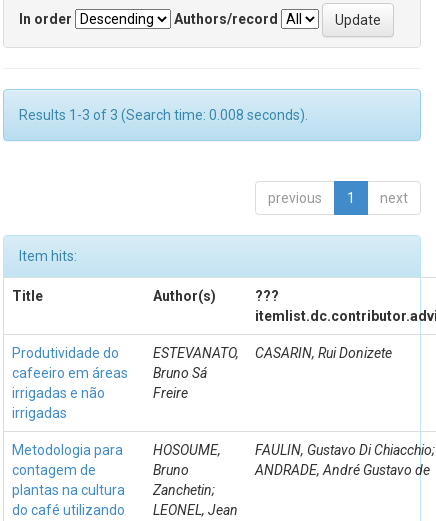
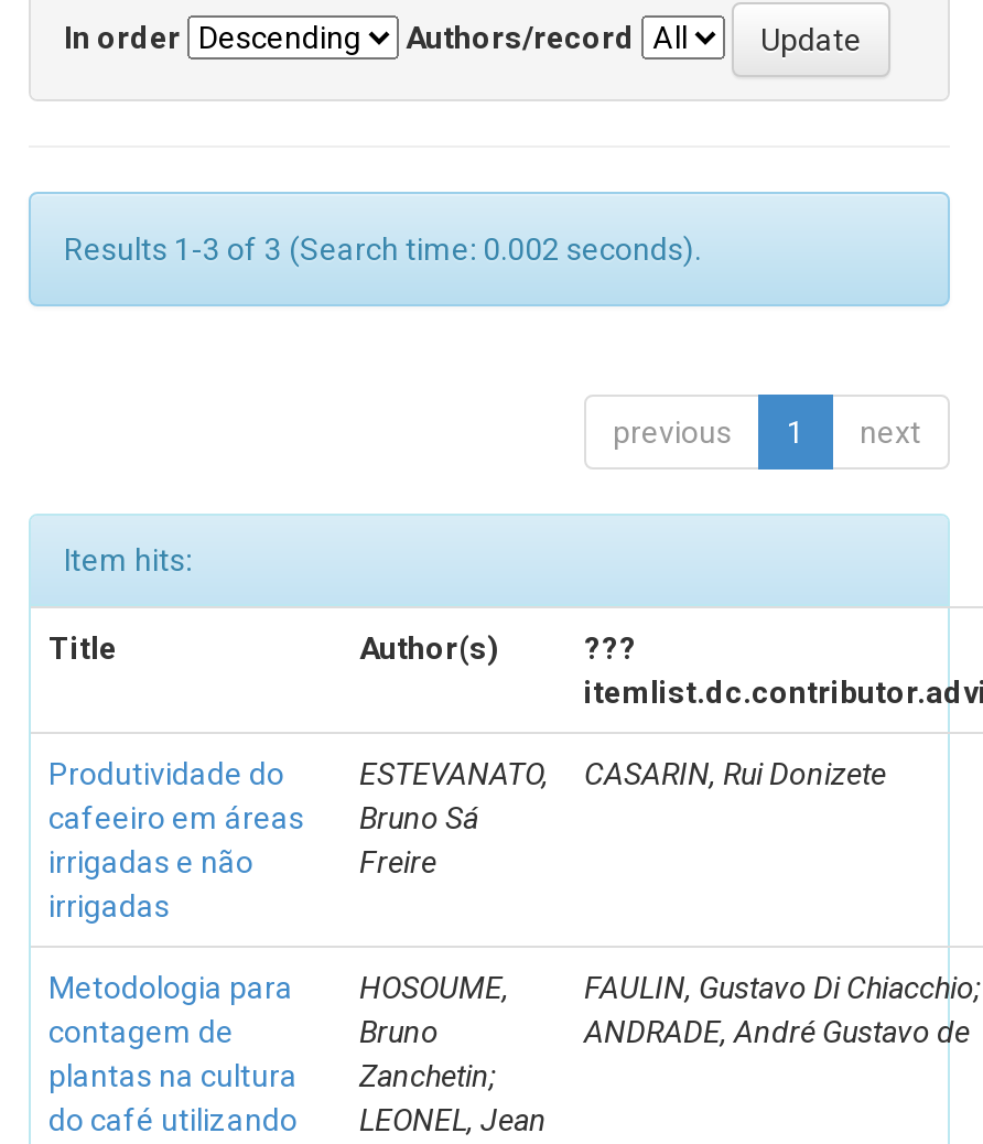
- Results 1-3 of 3 (Search time: 0.008 seconds).
+ Results 1-3 of 3 (Search time: 0.002 seconds).
